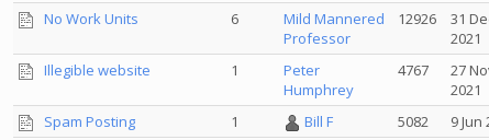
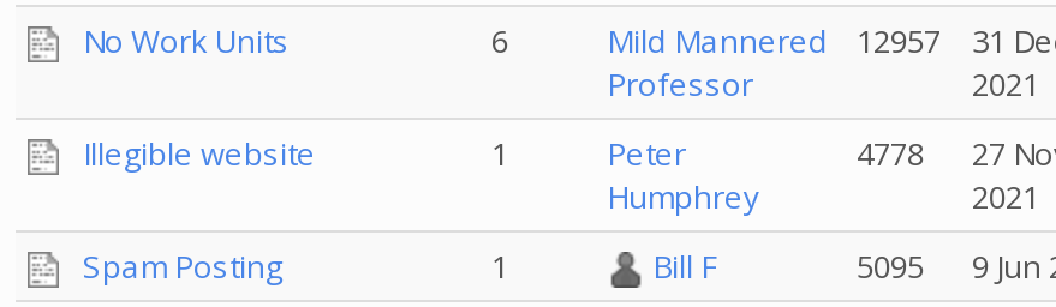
- 12926
+ 12957

- 4767
+ 4778

- 5082
+ 5095
